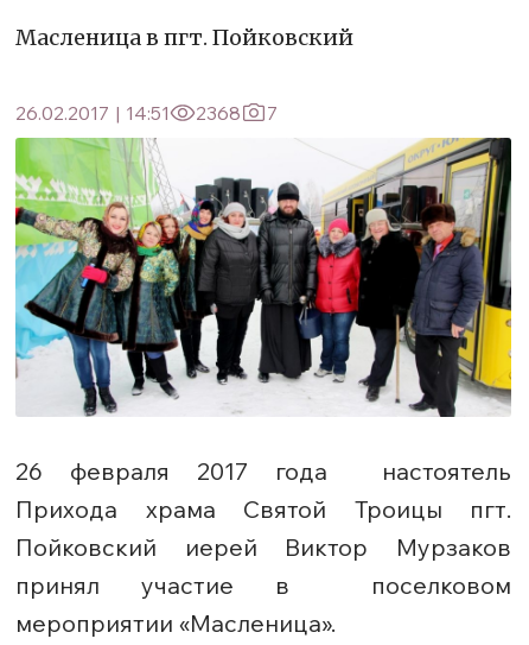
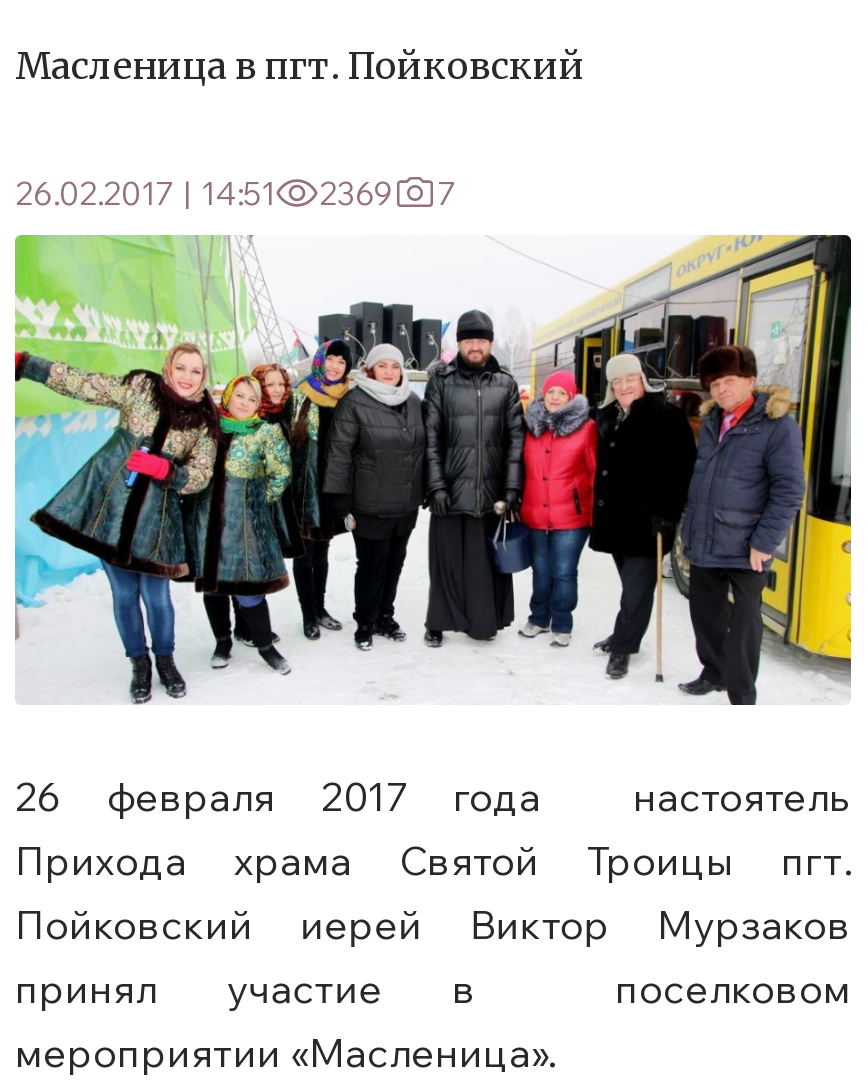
- 2368
+ 2369
